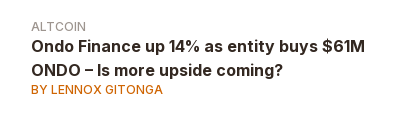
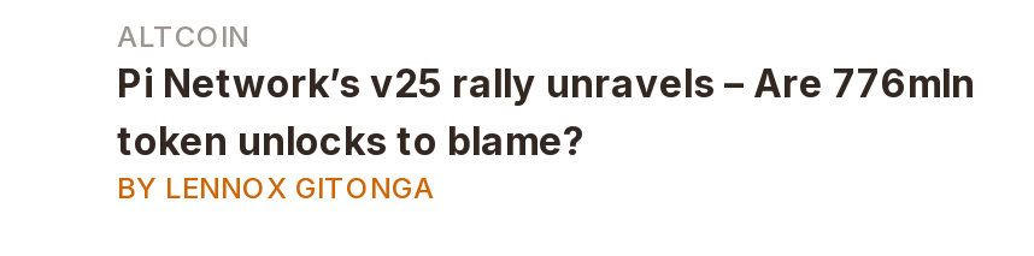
- Ondo Finance up 14% as entity buys $61M
- ONDO – Is more upside coming?
+ Pi Network’s v25 rally unravels – Are 776mln
+ token unlocks to blame?
